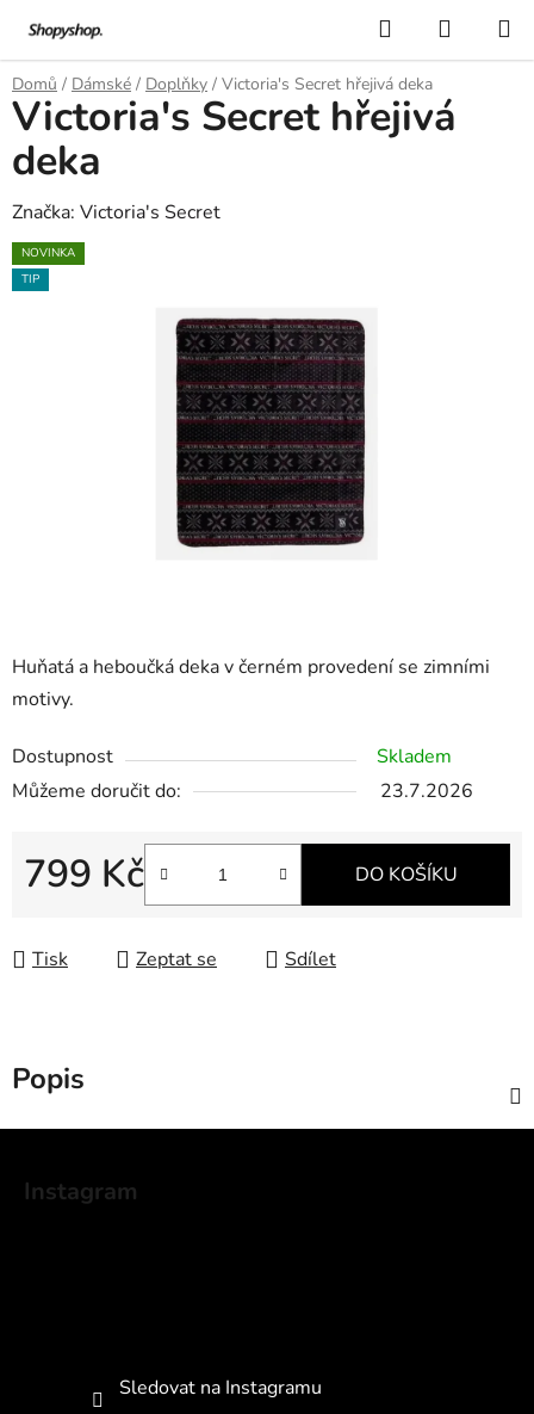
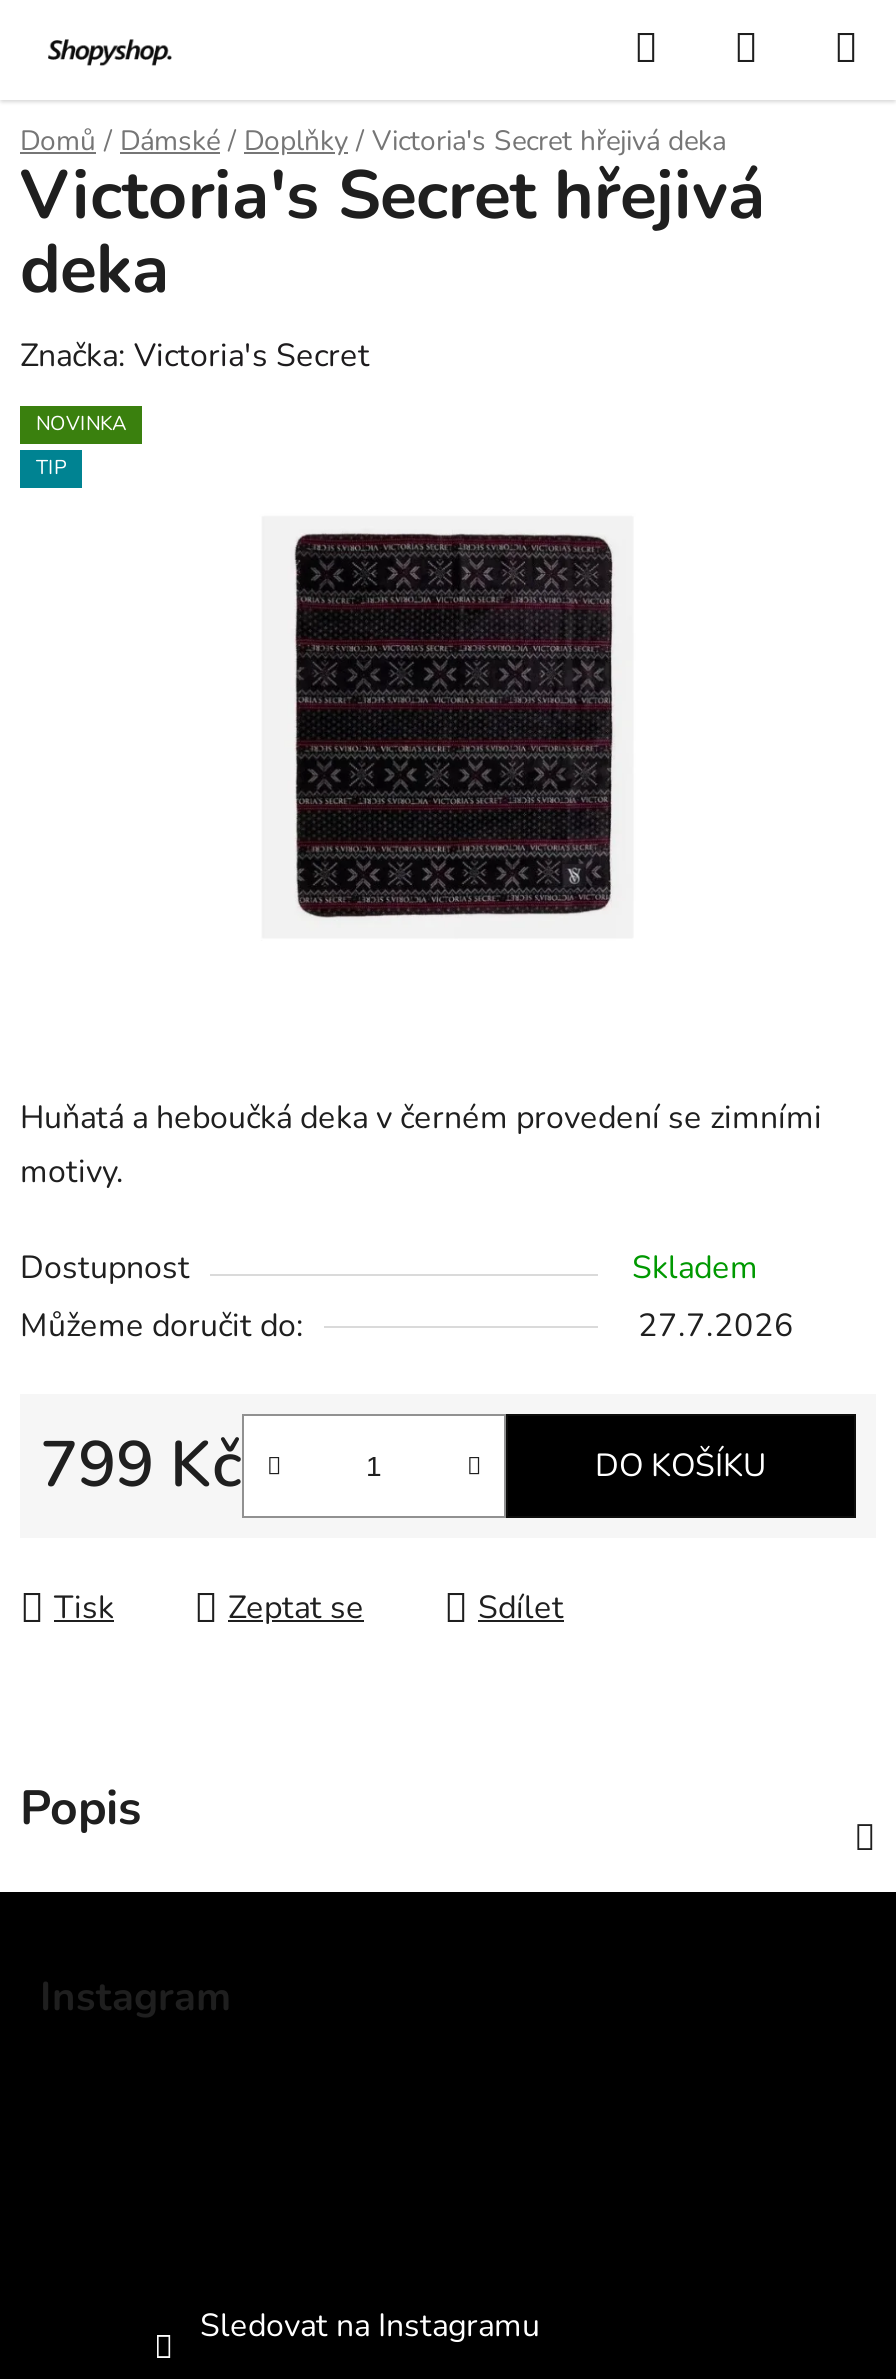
- 23.7.2026
+ 27.7.2026
